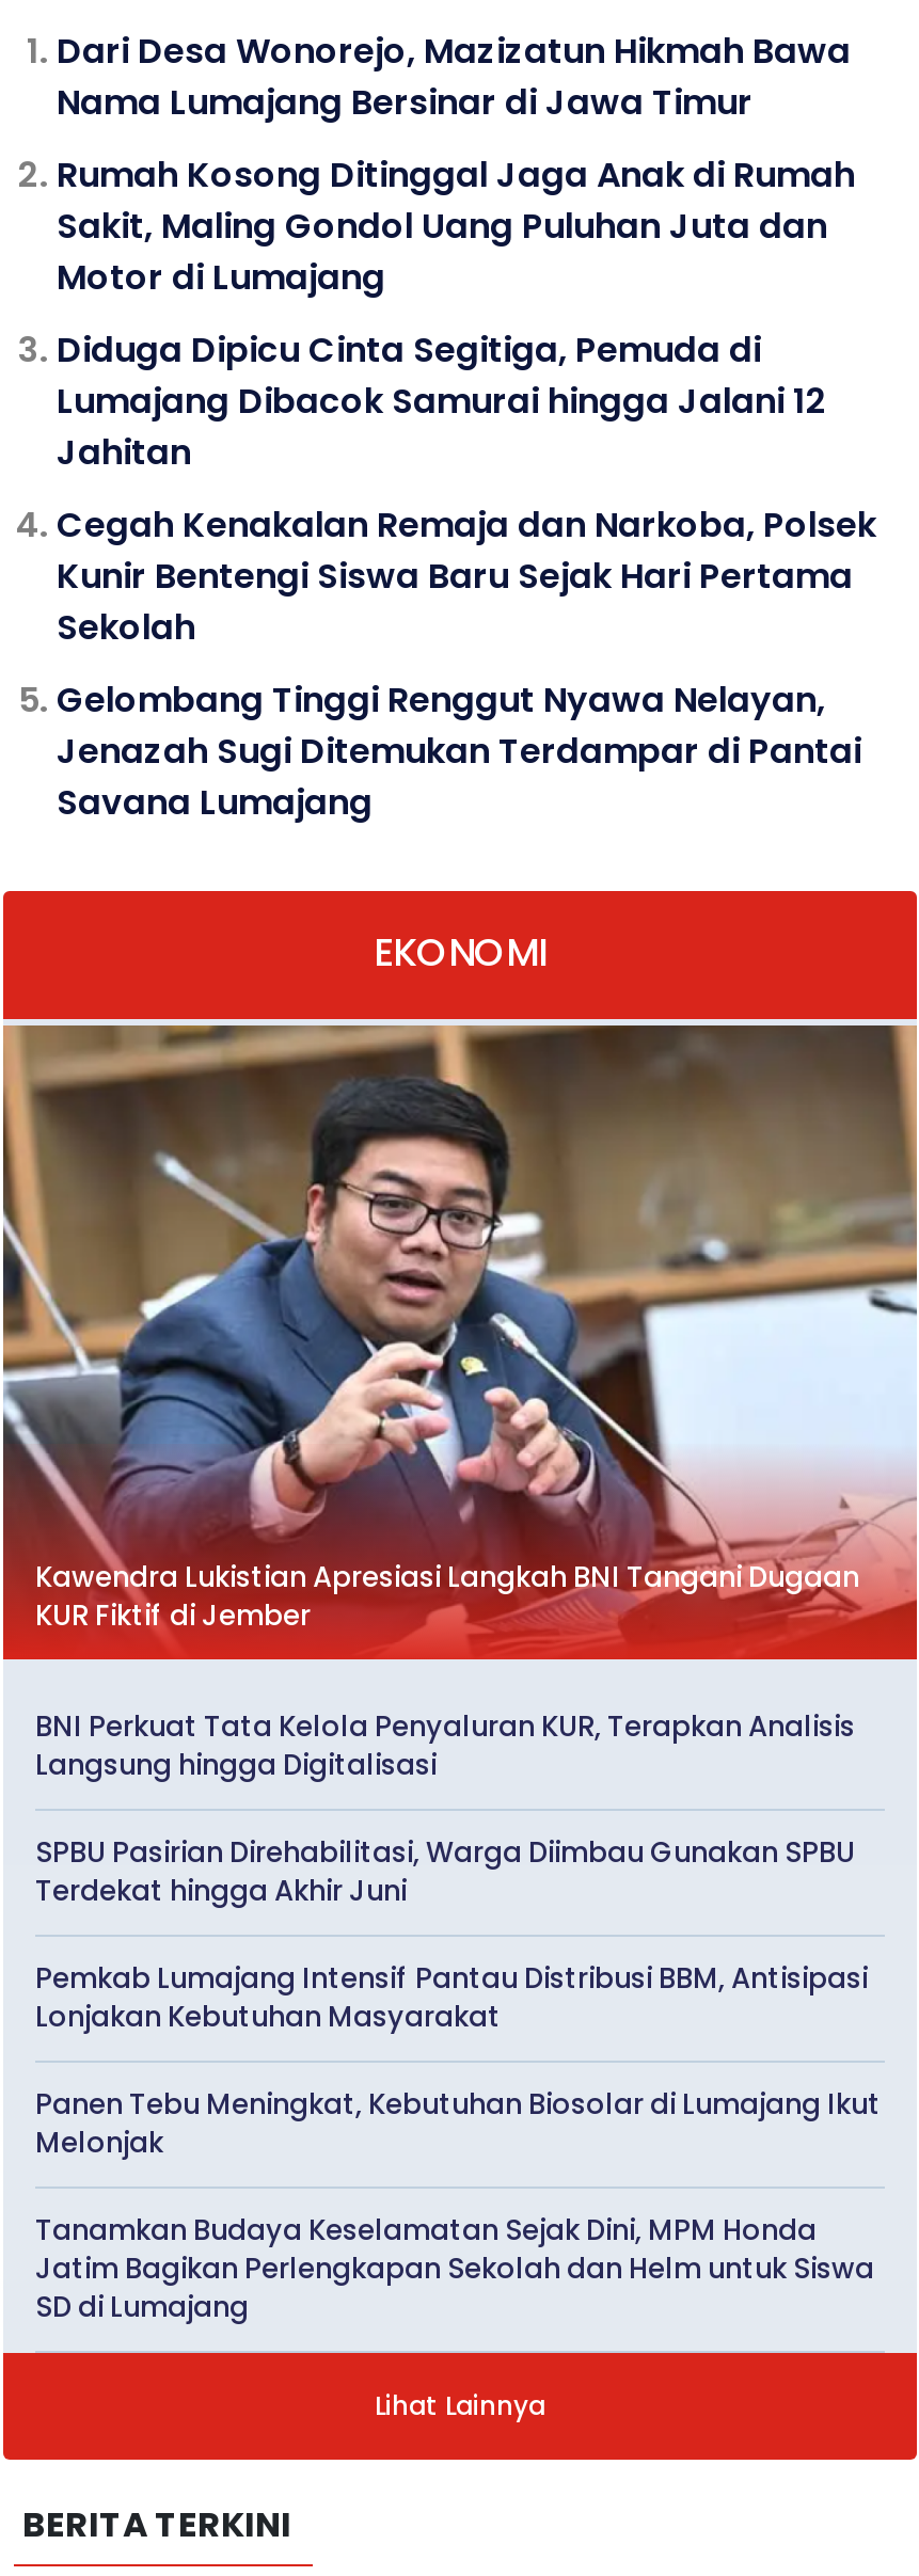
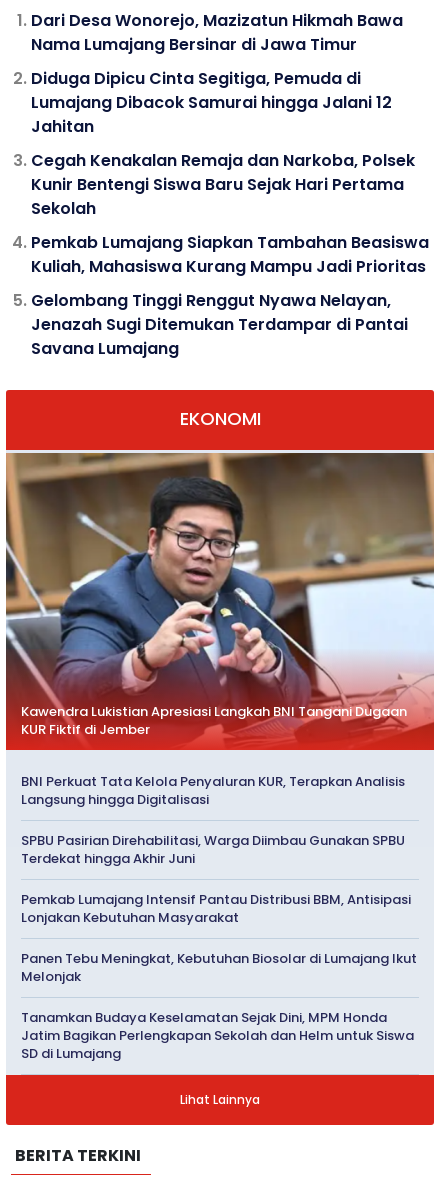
- Rumah Kosong Ditinggal Jaga Anak di Rumah
- Sakit, Maling Gondol Uang Puluhan Juta dan
- Motor di Lumajang

moved up: Diduga Dipicu Cinta Segitiga, Pemuda di | Lumajang Dibacok Samurai hingga Jalani 12 | Jahitan | Cegah Kenakalan Remaja dan Narkoba, Polsek | Kunir Bentengi Siswa Baru Sejak Hari Pertama | Sekolah

+ Pemkab Lumajang Siapkan Tambahan Beasiswa
+ Kuliah, Mahasiswa Kurang Mampu Jadi Prioritas
